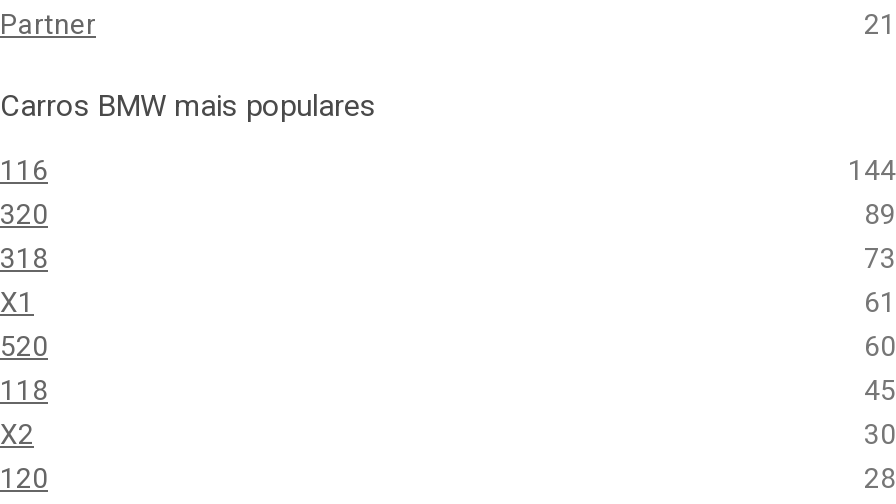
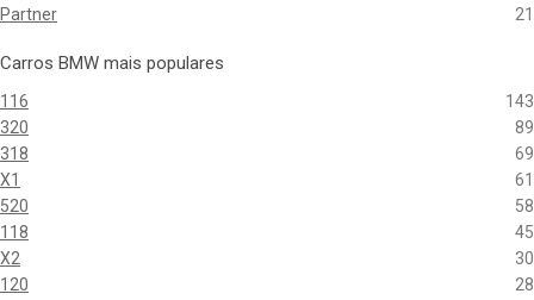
- 144
+ 143

- 73
+ 69

- 60
+ 58
